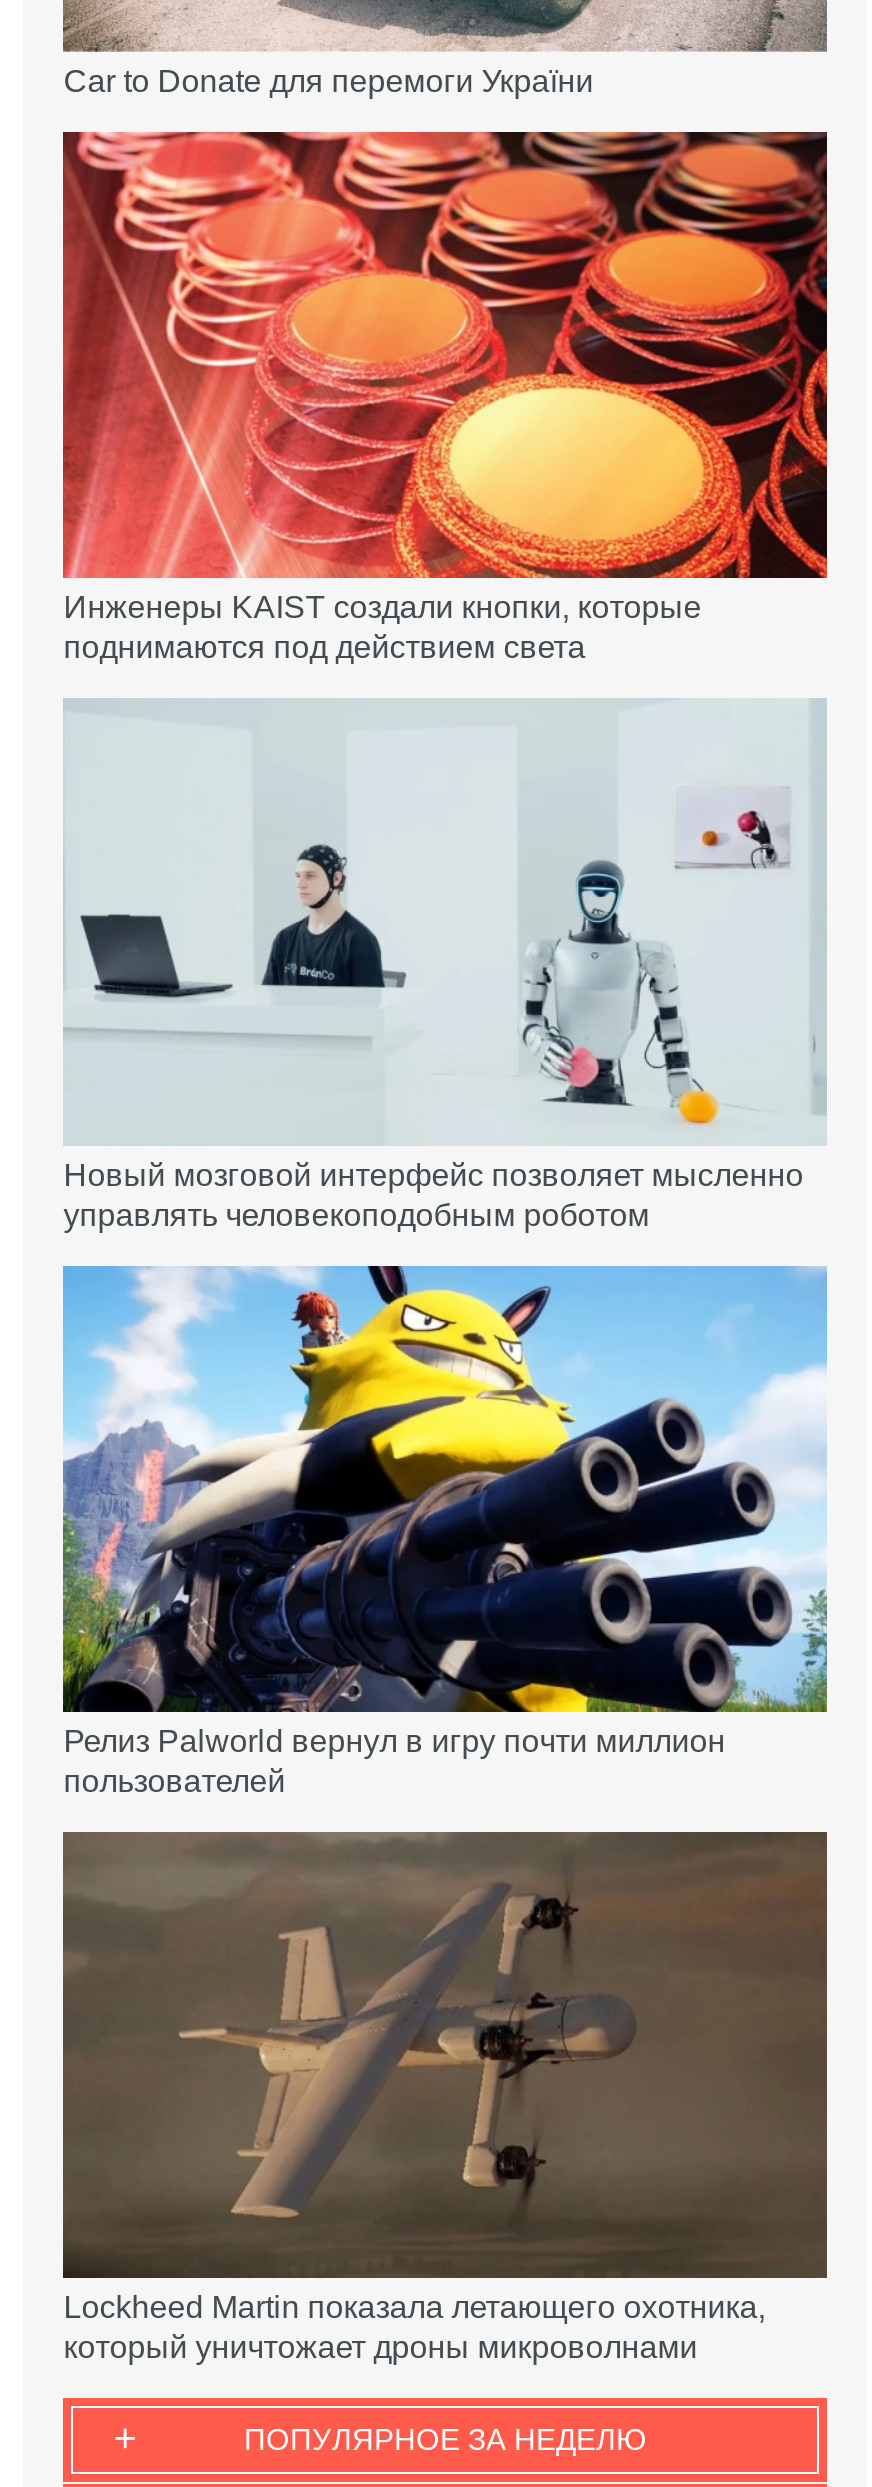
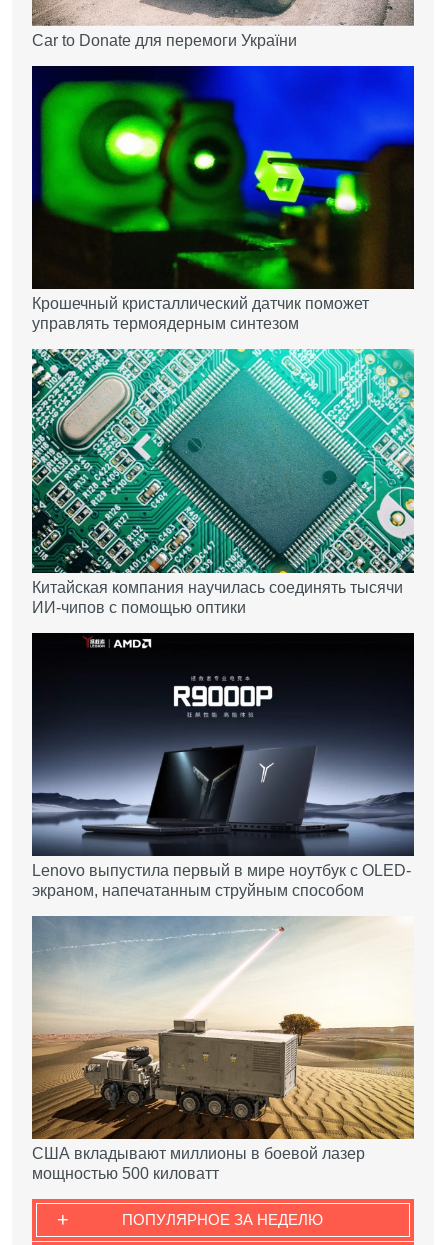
- [image]
- Инженеры KAIST создали кнопки, которые
- поднимаются под действием света
+ [image]
+ Крошечный кристаллический датчик поможет
+ управлять термоядерным синтезом

- [image]
- Новый мозговой интерфейс позволяет мысленно
- управлять человекоподобным роботом
+ [image]
+ Китайская компания научилась соединять тысячи
+ ИИ-чипов с помощью оптики

- [image]
- Релиз Palworld вернул в игру почти миллион
- пользователей
+ [image]
+ Lenovo выпустила первый в мире ноутбук с OLED-
+ экраном, напечатанным струйным способом

- [image]
- Lockheed Martin показала летающего охотника,
- который уничтожает дроны микроволнами
+ [image]
+ США вкладывают миллионы в боевой лазер
+ мощностью 500 киловатт
